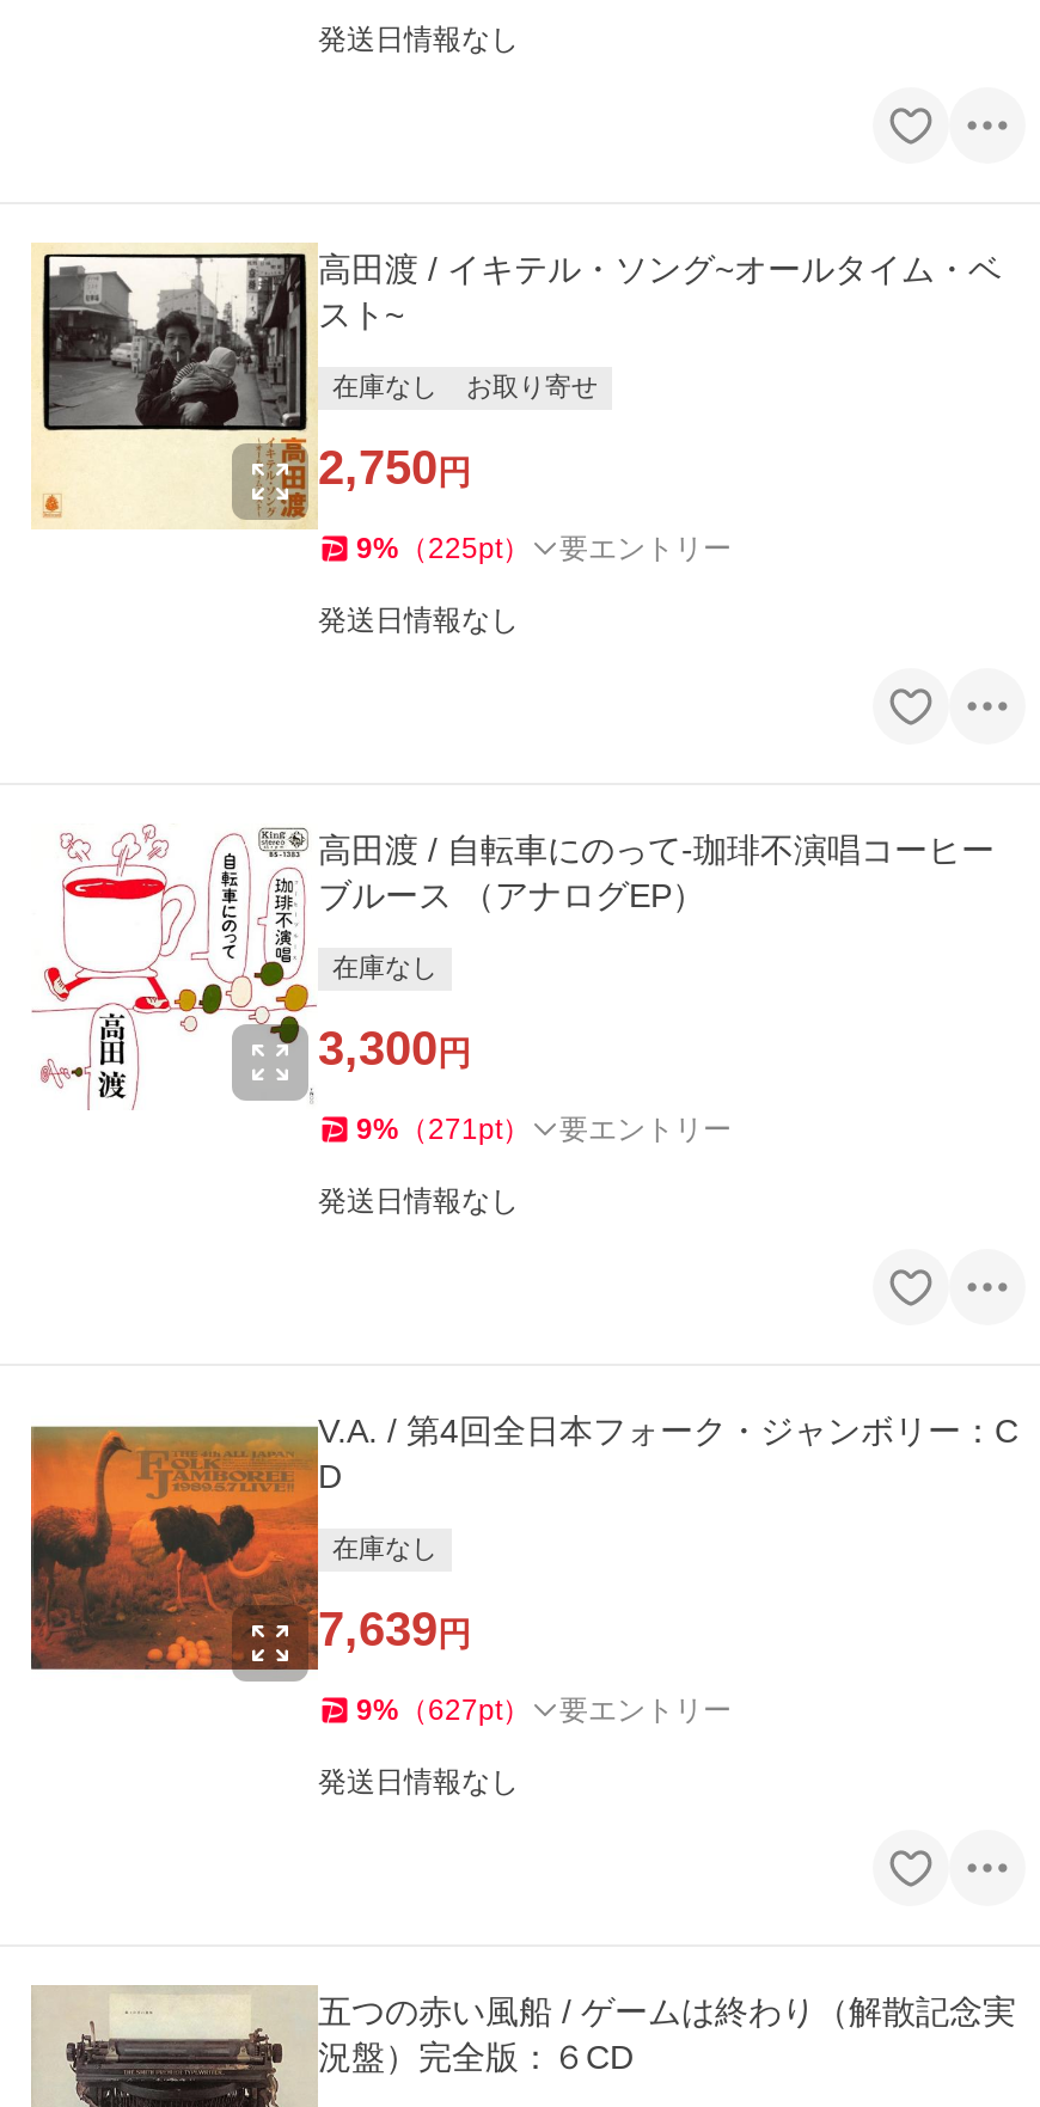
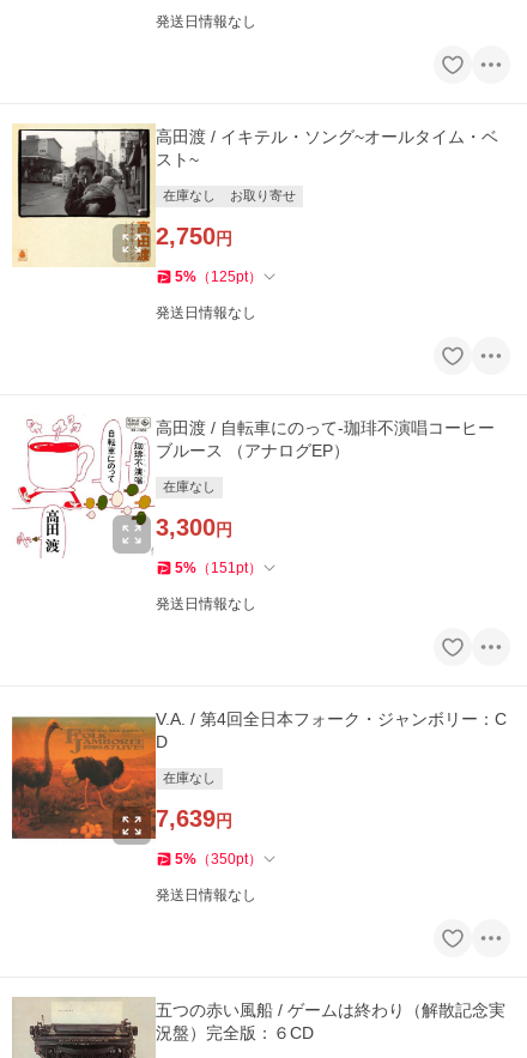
- 9%（225pt）
- 要エントリー
+ 5%（125pt）

- 9%（271pt）
- 要エントリー
+ 5%（151pt）

- 9%（627pt）
- 要エントリー
+ 5%（350pt）
